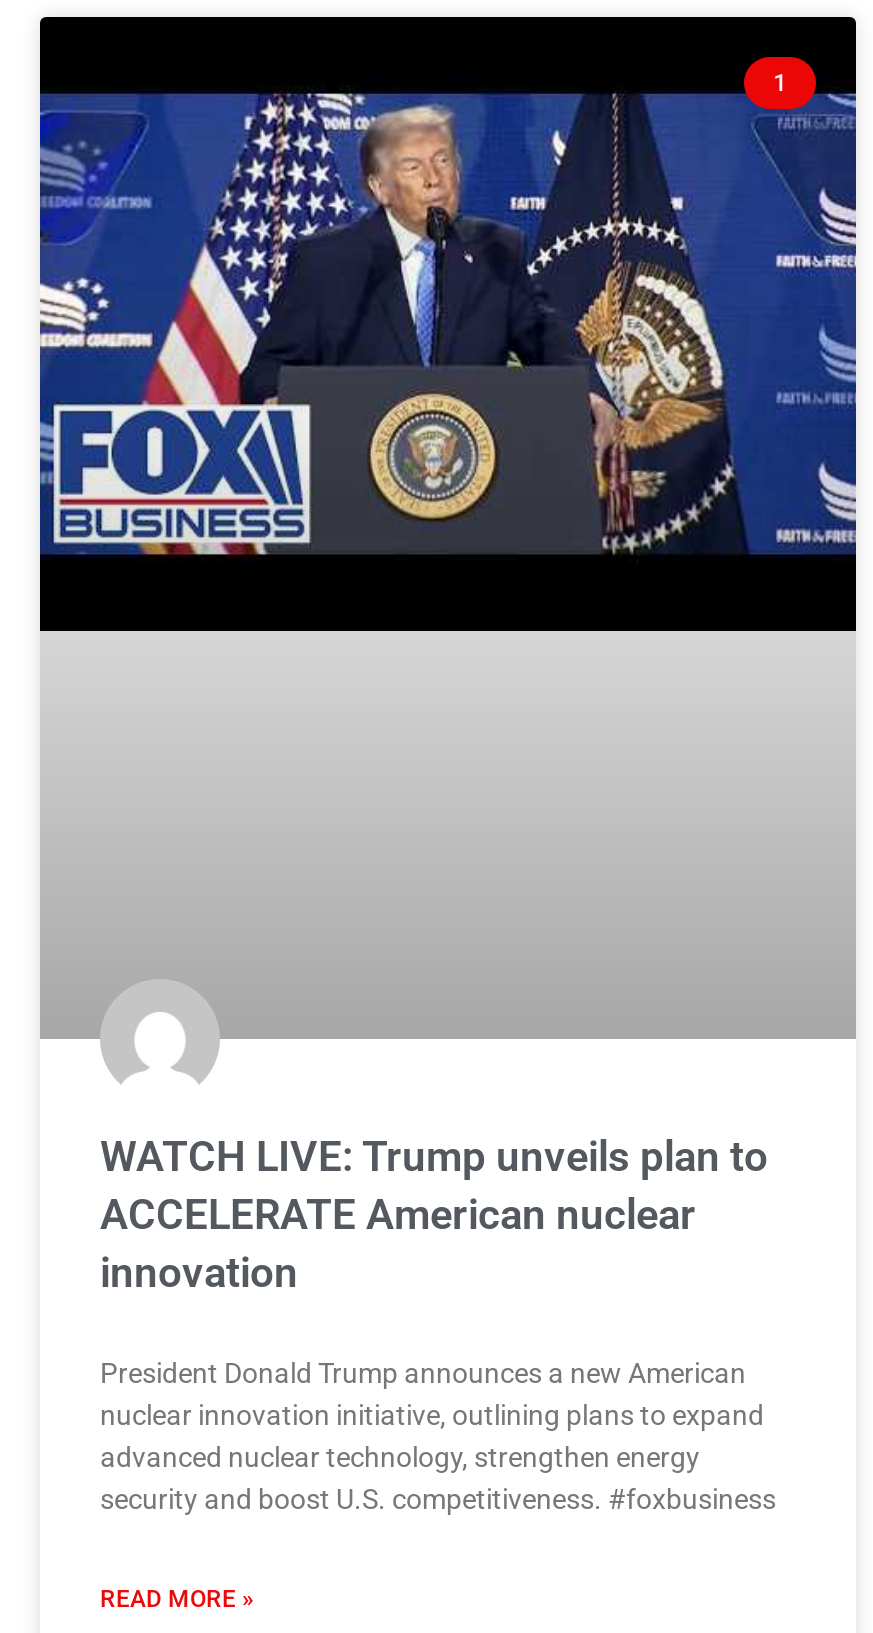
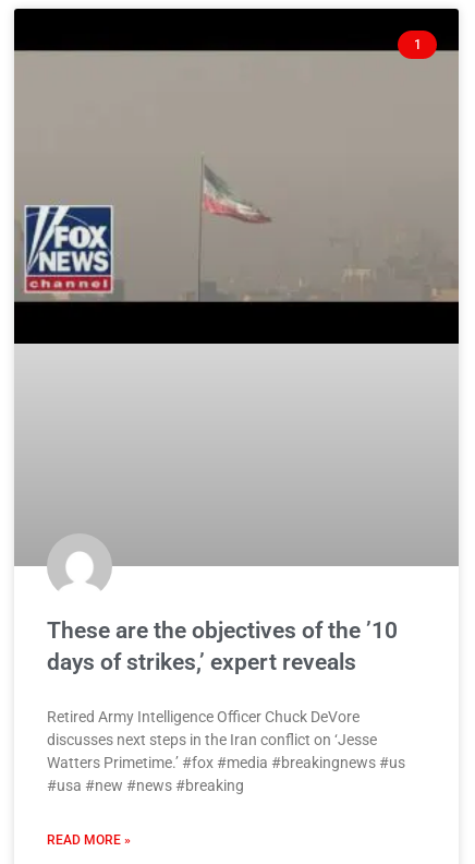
- [image]
+ [image]

- WATCH LIVE: Trump unveils plan to
- ACCELERATE American nuclear
- innovation
+ These are the objectives of the ’10
+ days of strikes,’ expert reveals

- President Donald Trump announces a new American
- nuclear innovation initiative, outlining plans to expand
- advanced nuclear technology, strengthen energy
- security and boost U.S. competitiveness. #foxbusiness
+ Retired Army Intelligence Officer Chuck DeVore
+ discusses next steps in the Iran conflict on ‘Jesse
+ Watters Primetime.’ #fox #media #breakingnews #us
+ #usa #new #news #breaking
